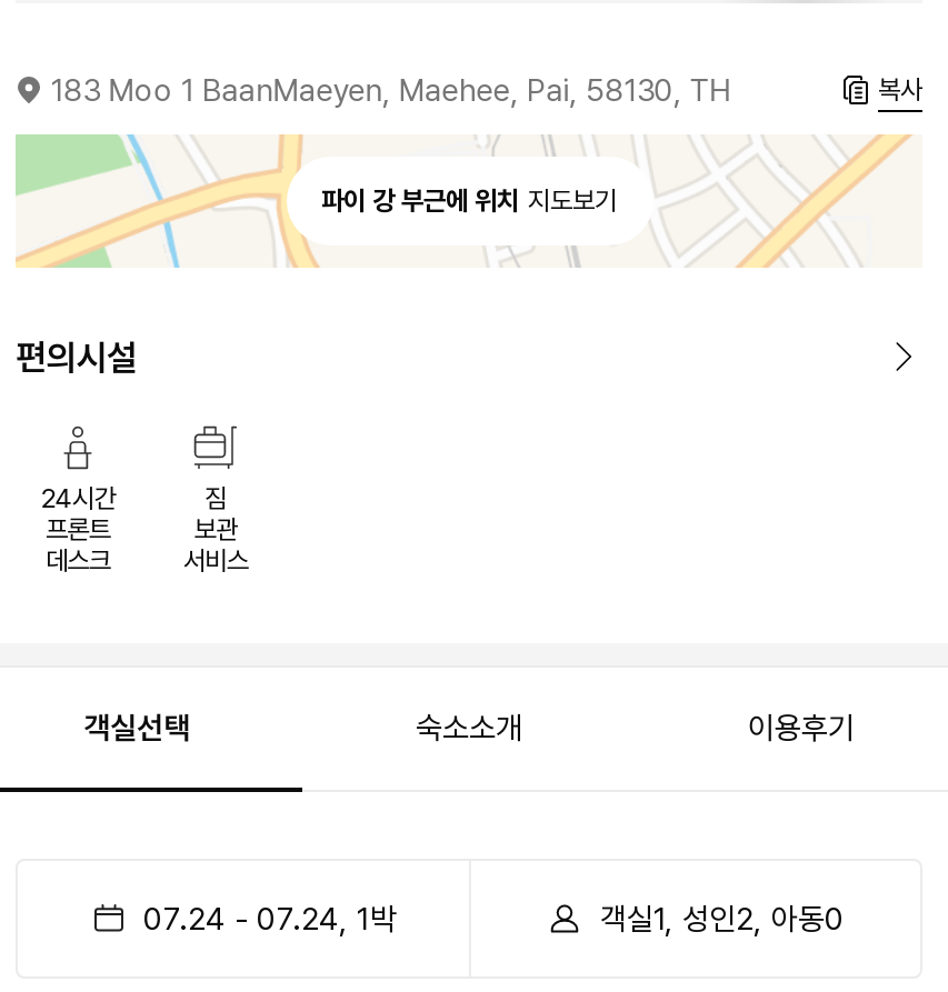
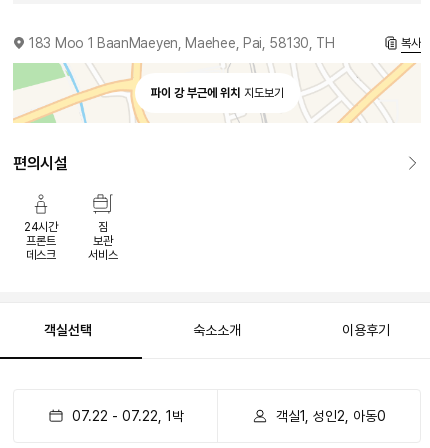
- 07.24 - 07.24, 1박
+ 07.22 - 07.22, 1박
